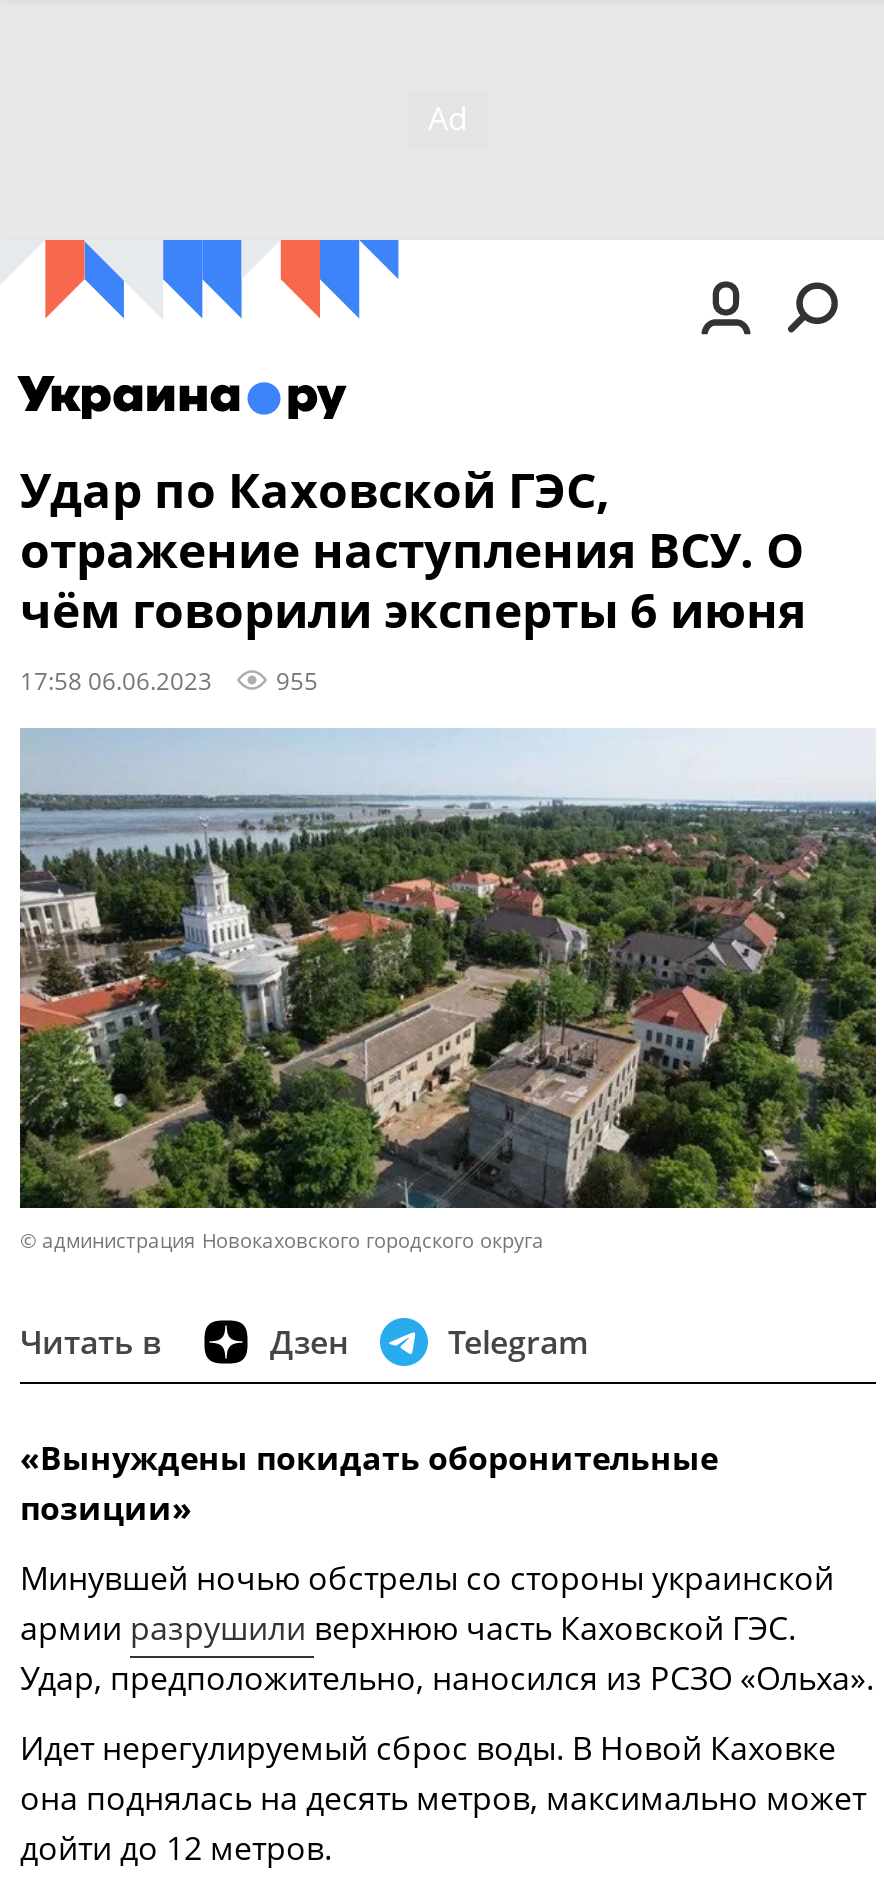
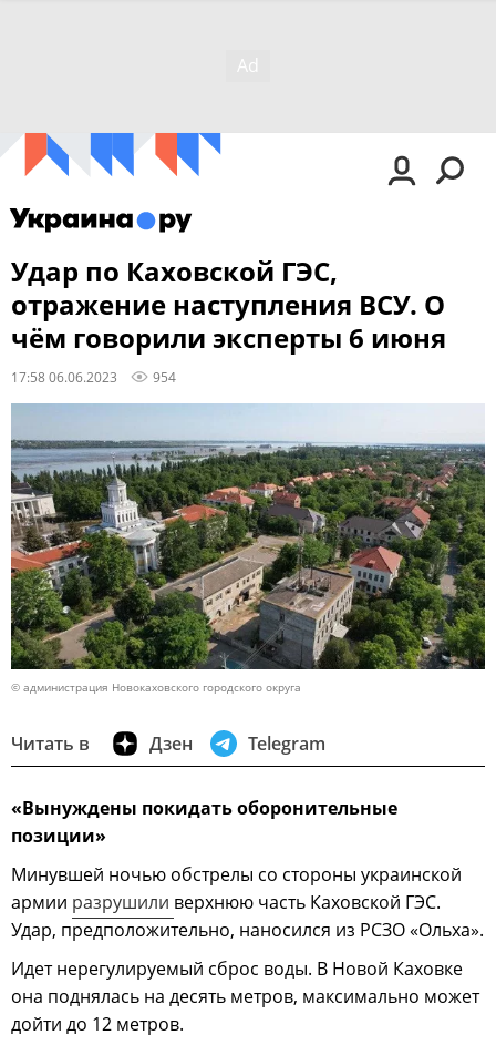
- 17:58 06.06.2023 955
+ 17:58 06.06.2023 954
